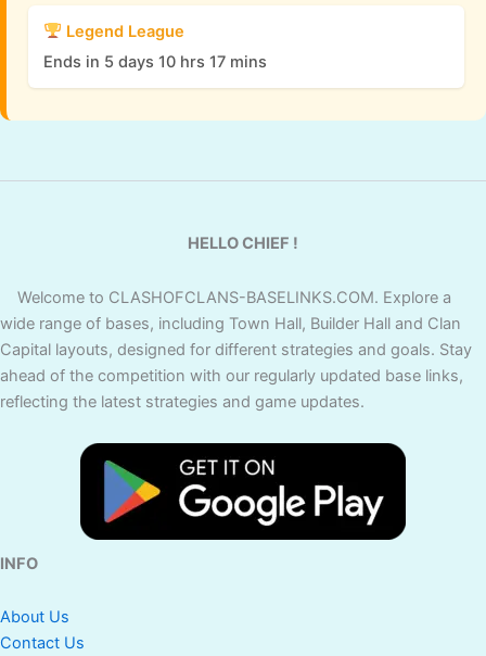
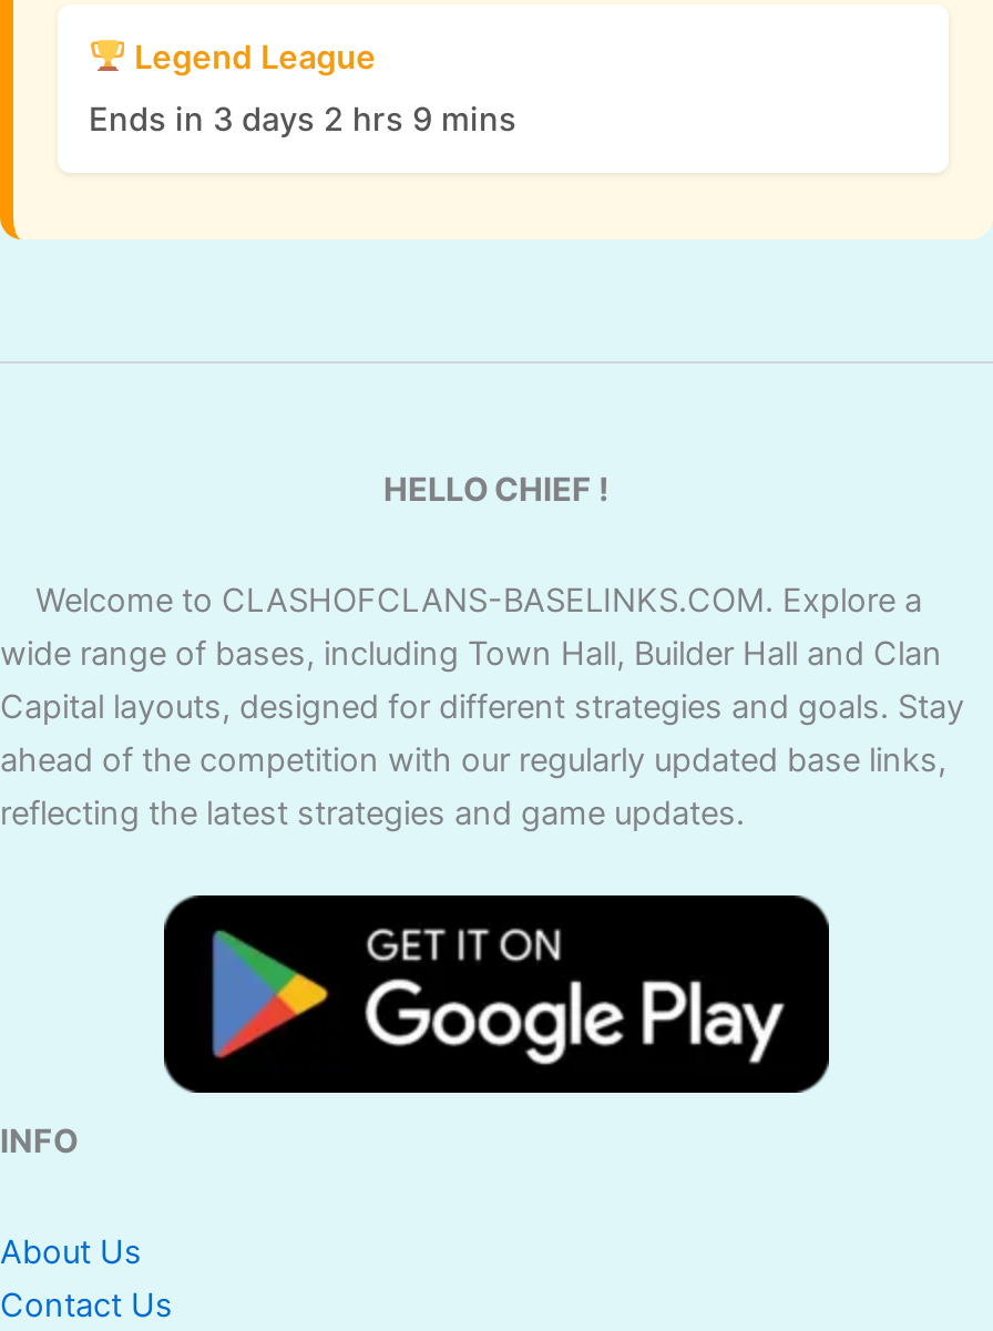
- Ends in 5 days 10 hrs 17 mins
+ Ends in 3 days 2 hrs 9 mins
